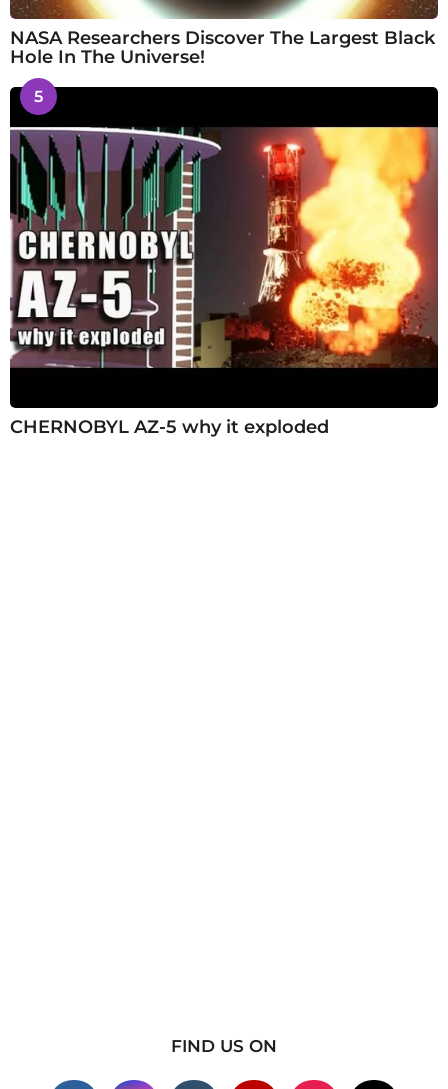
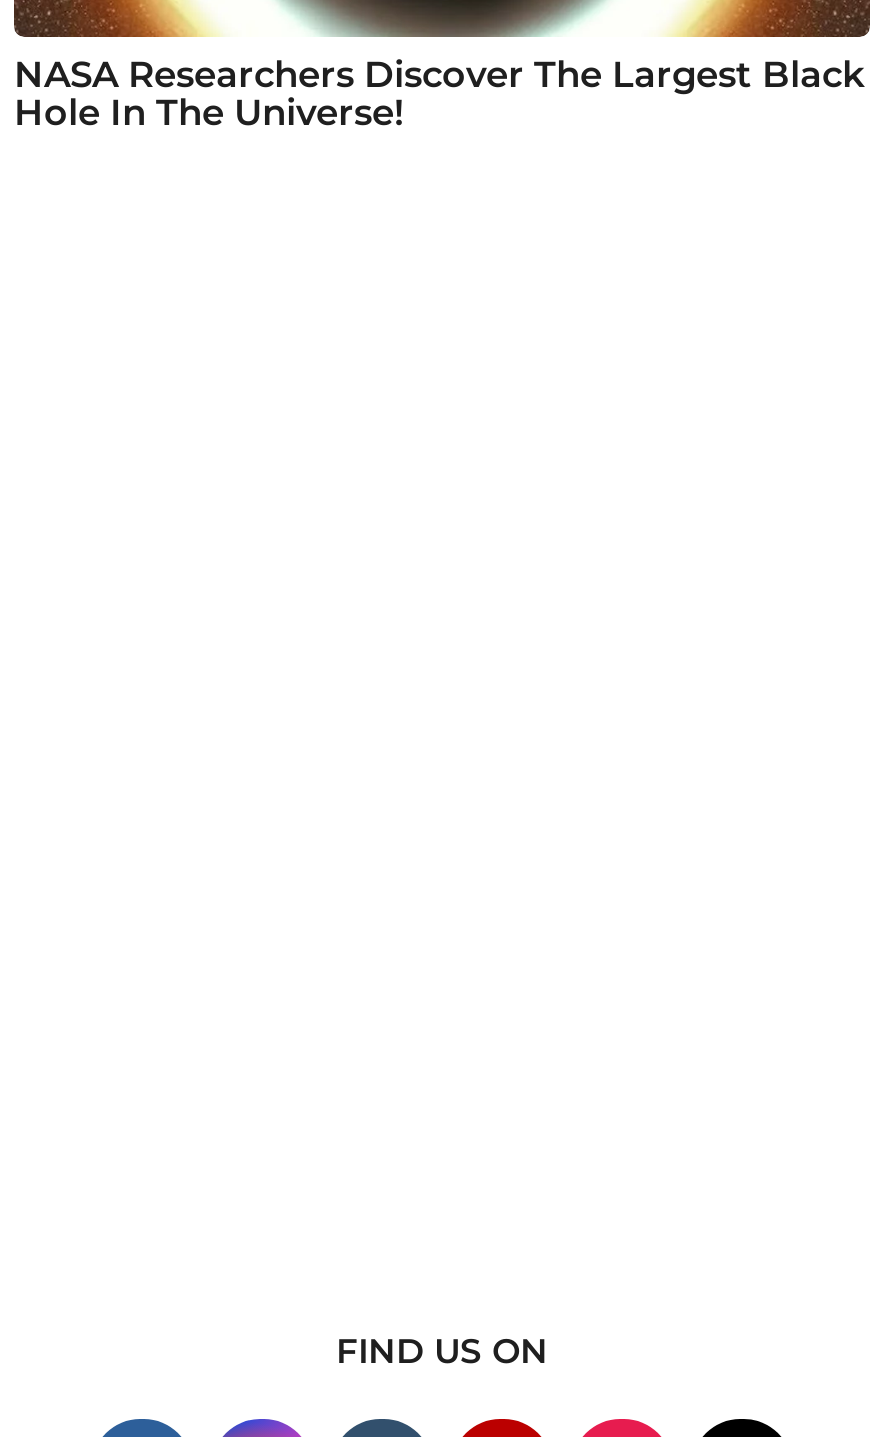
- [image]
- 5

- CHERNOBYL AZ-5 why it exploded
